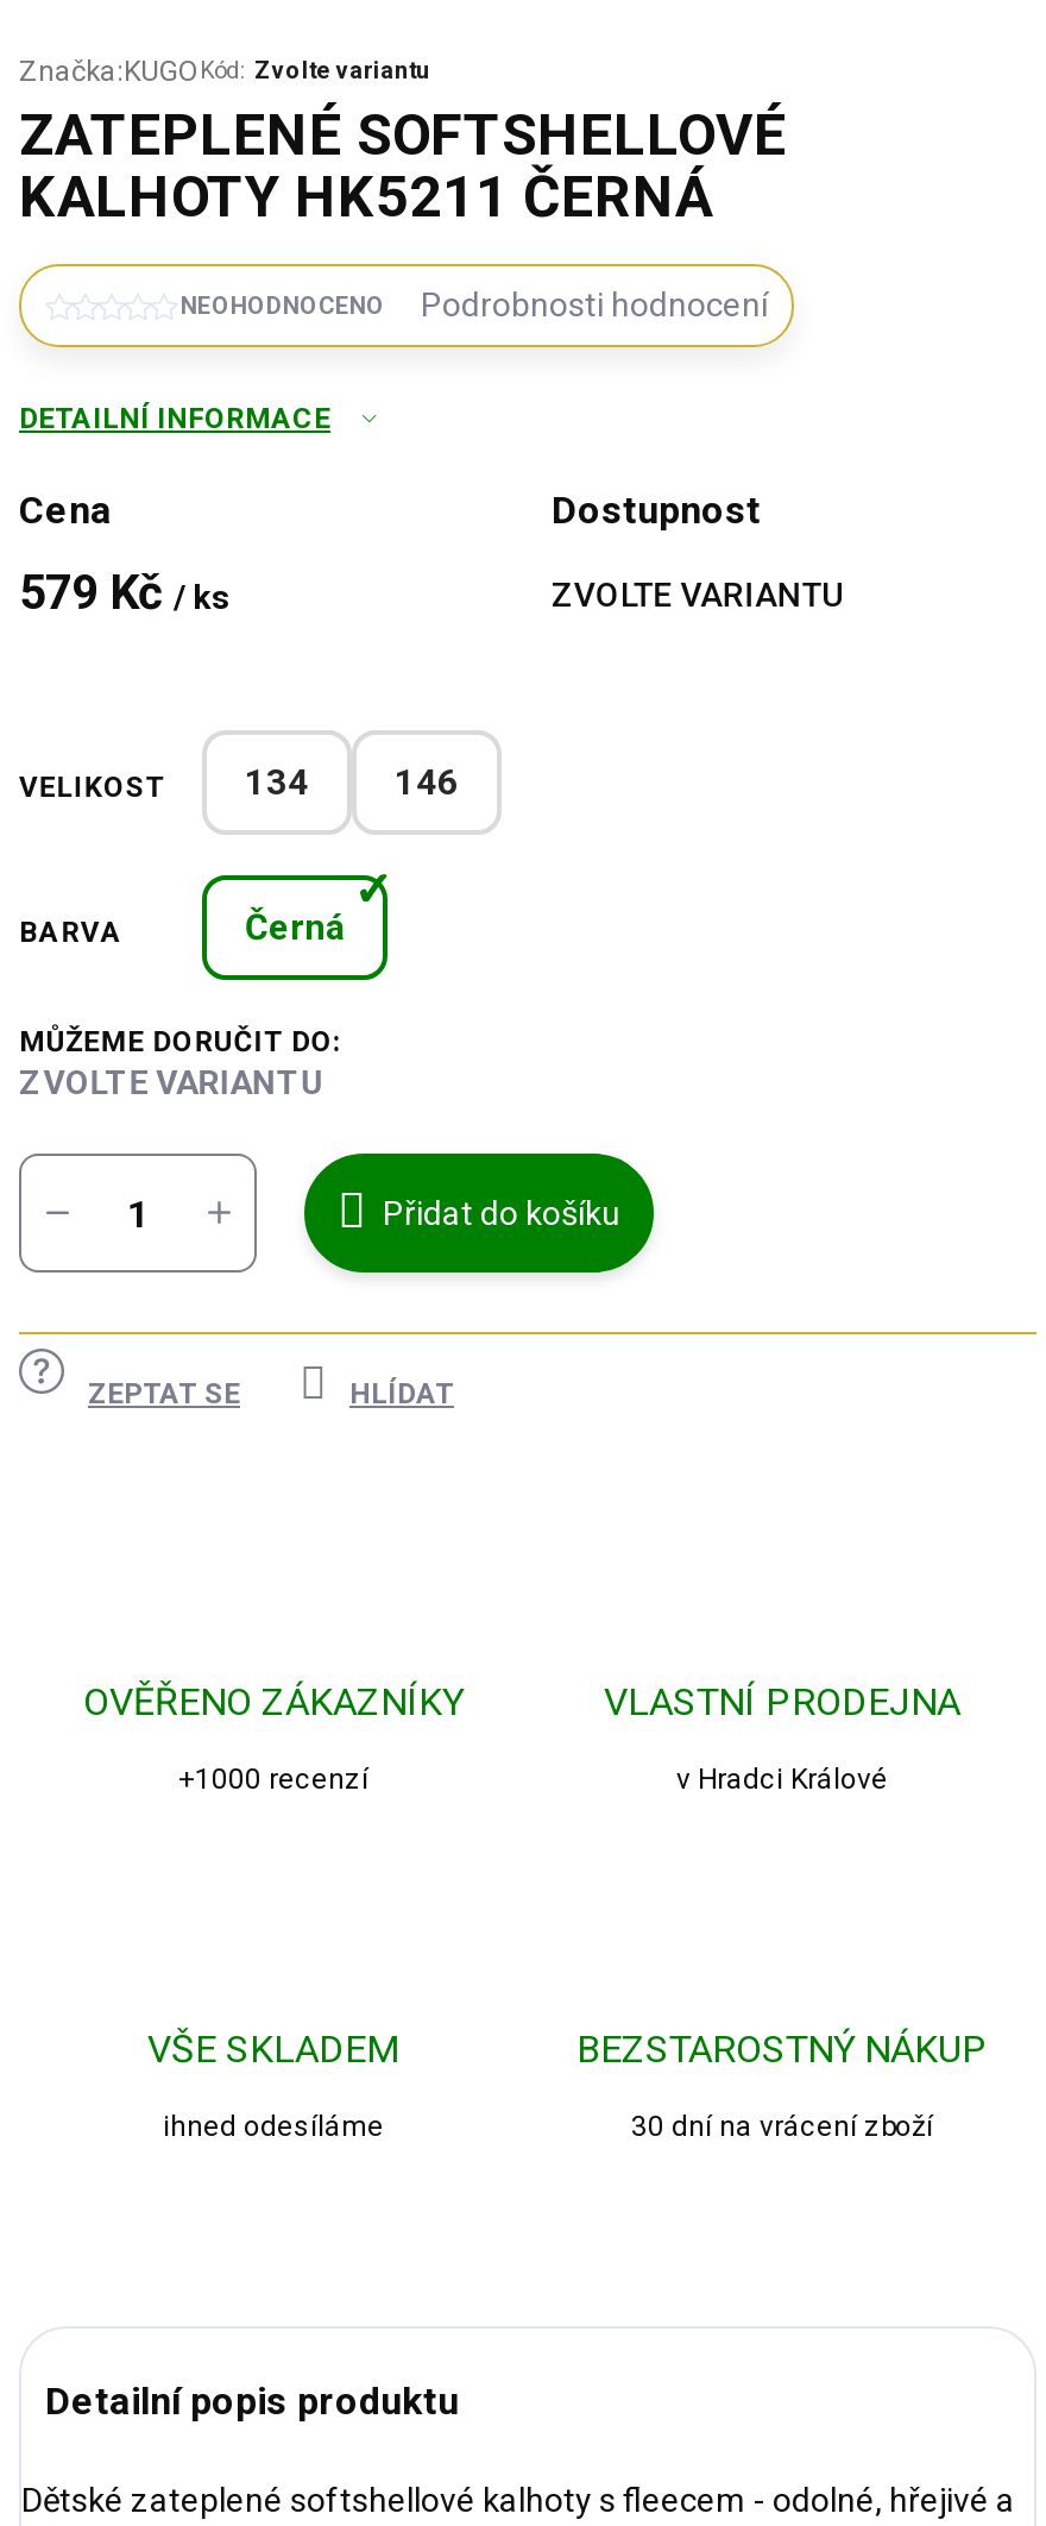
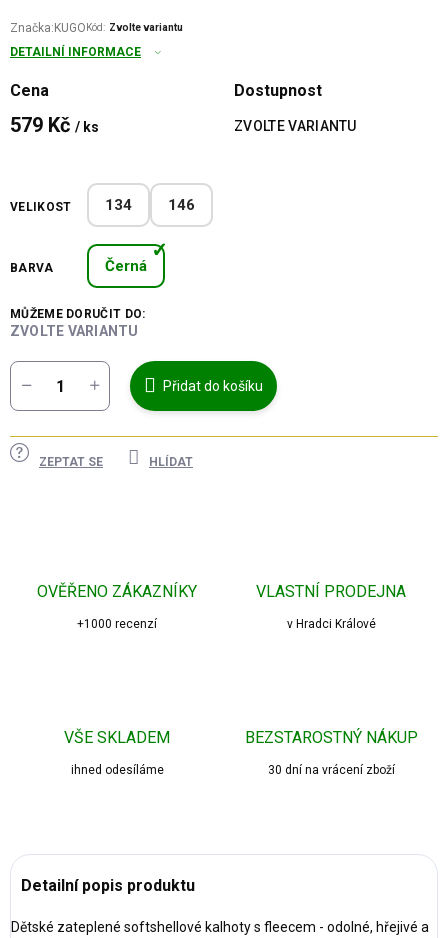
- ZATEPLENÉ SOFTSHELLOVÉ
- KALHOTY HK5211 ČERNÁ
- NEOHODNOCENO
- Podrobnosti hodnocení
